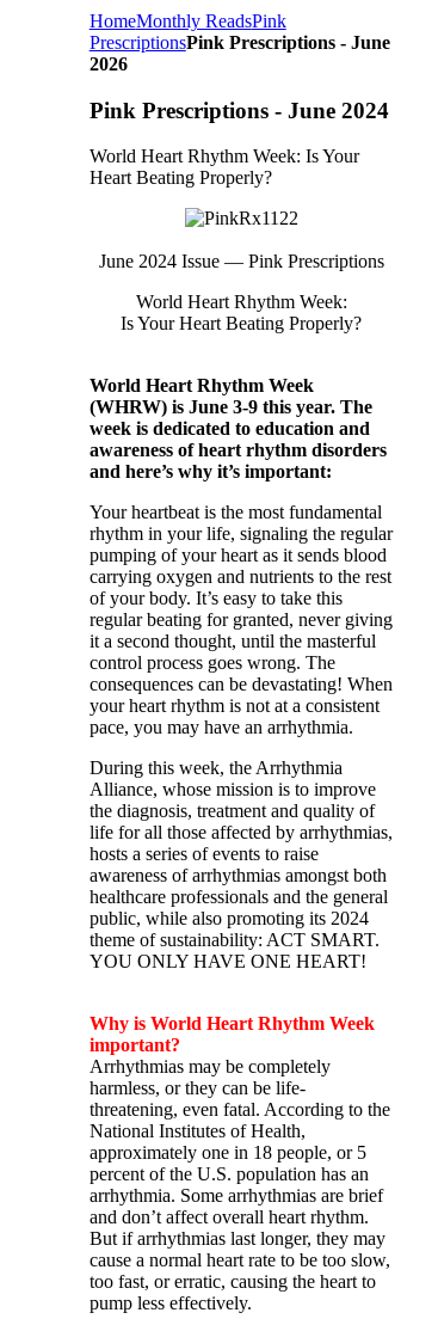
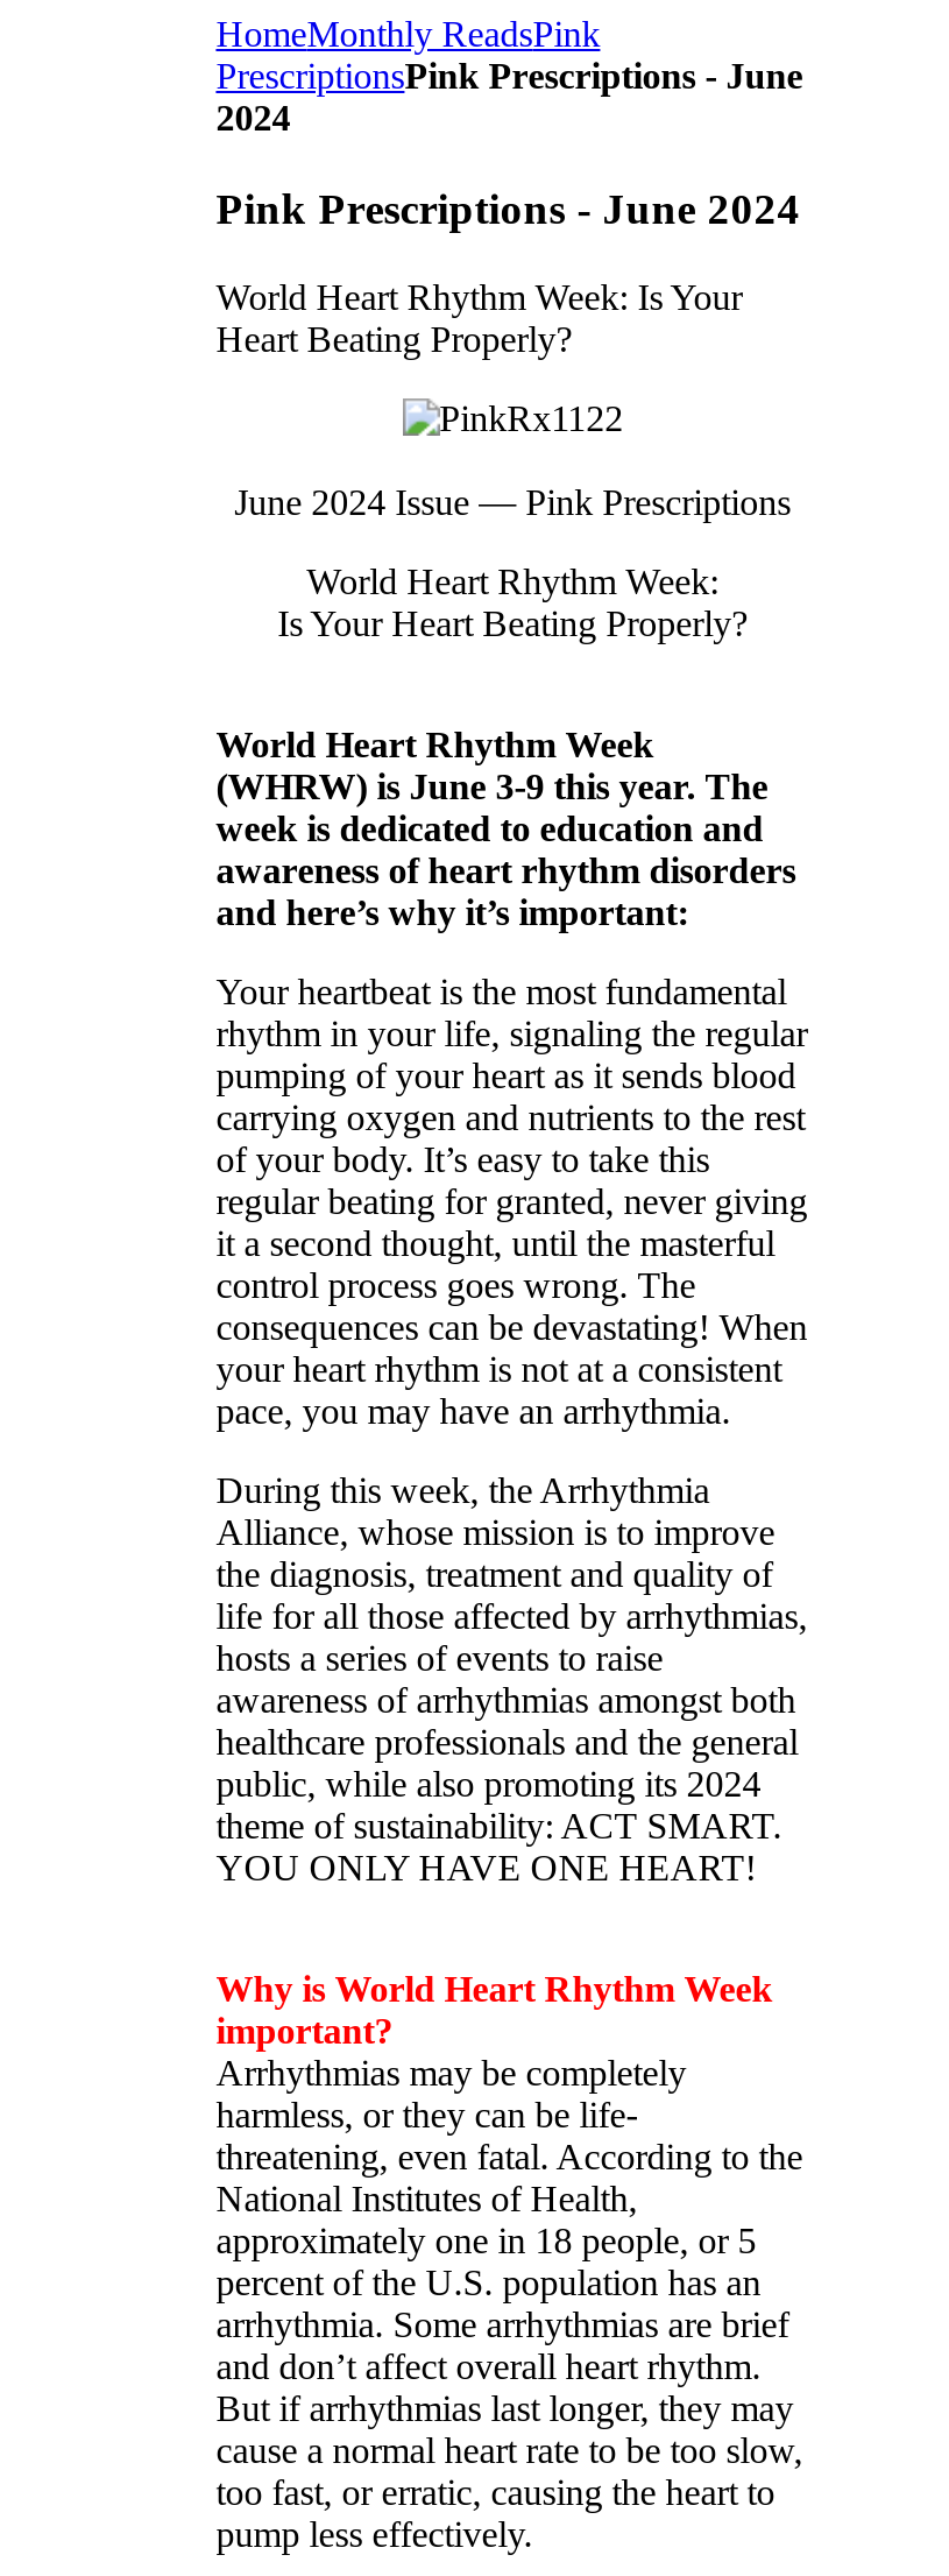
- 2026
+ 2024
